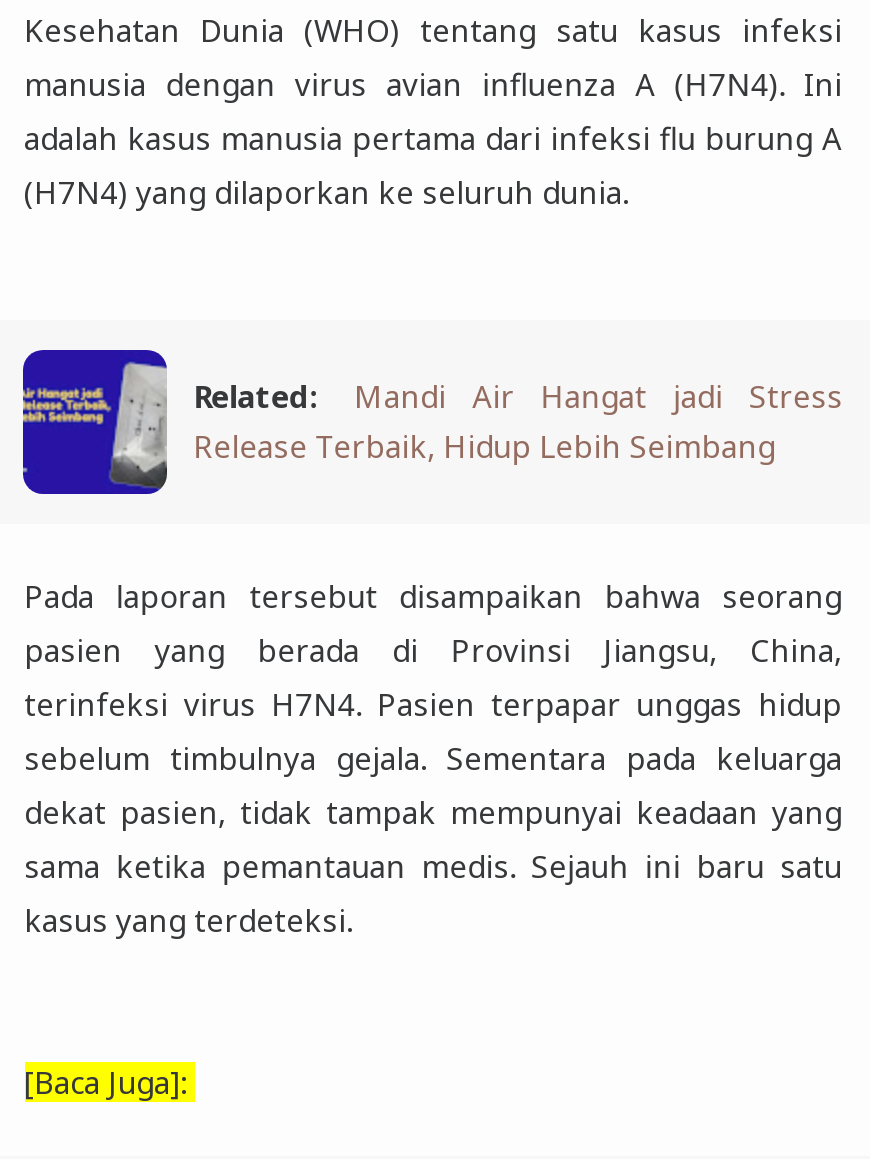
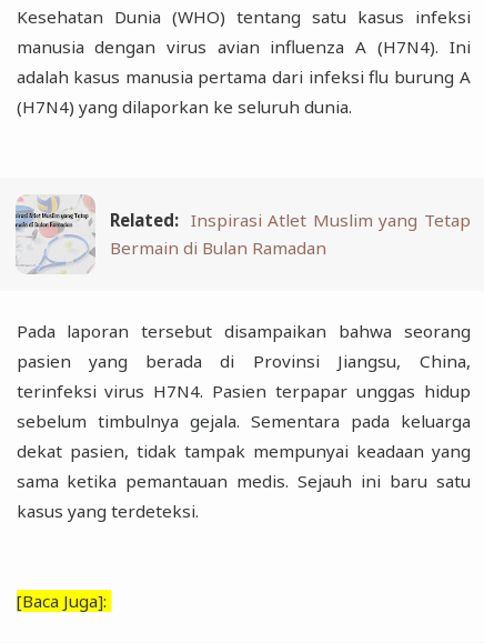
- [image]
- Related:
- Mandi Air Hangat jadi Stress
- Release Terbaik, Hidup Lebih Seimbang
+ [image]
+ Related: Inspirasi Atlet Muslim yang Tetap
+ Bermain di Bulan Ramadan
